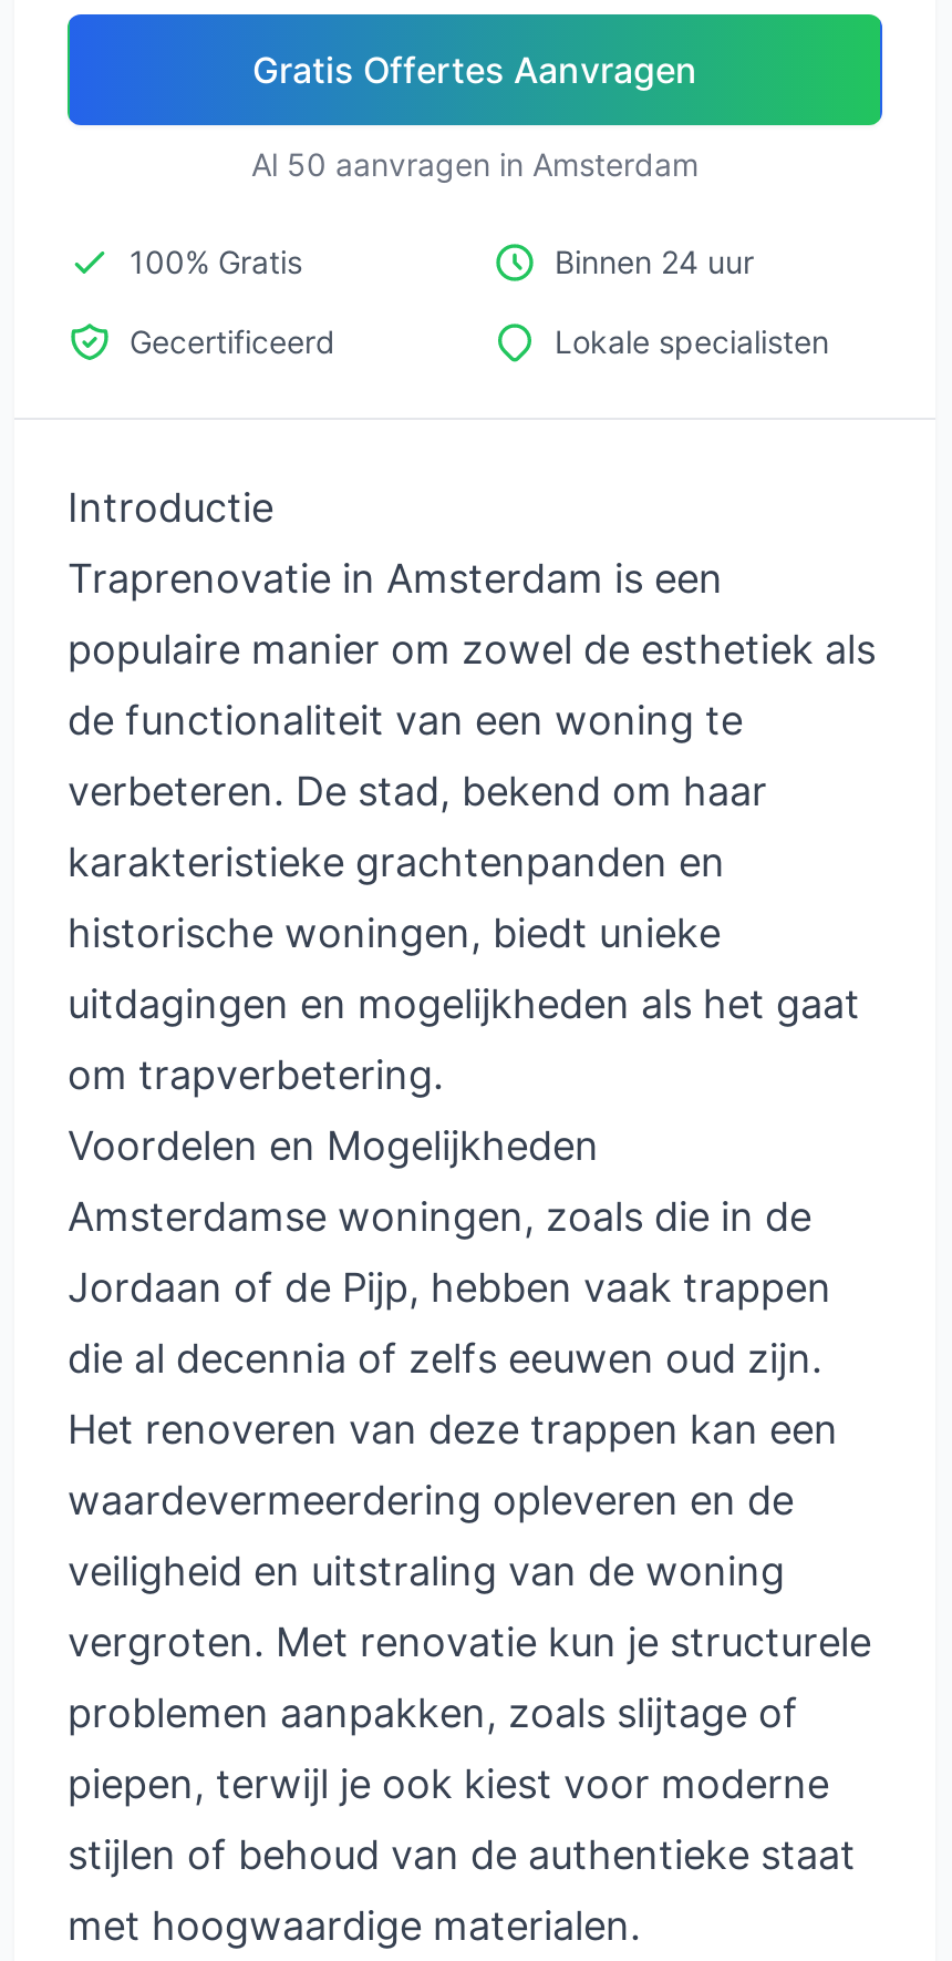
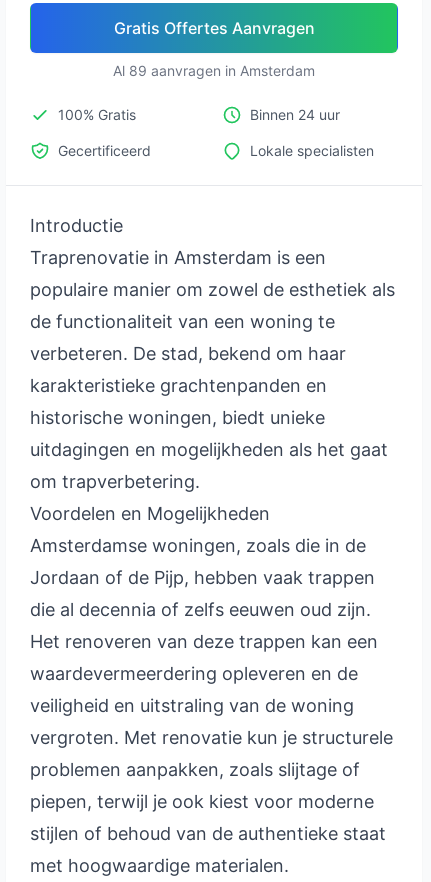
- Al 50 aanvragen in Amsterdam
+ Al 89 aanvragen in Amsterdam
